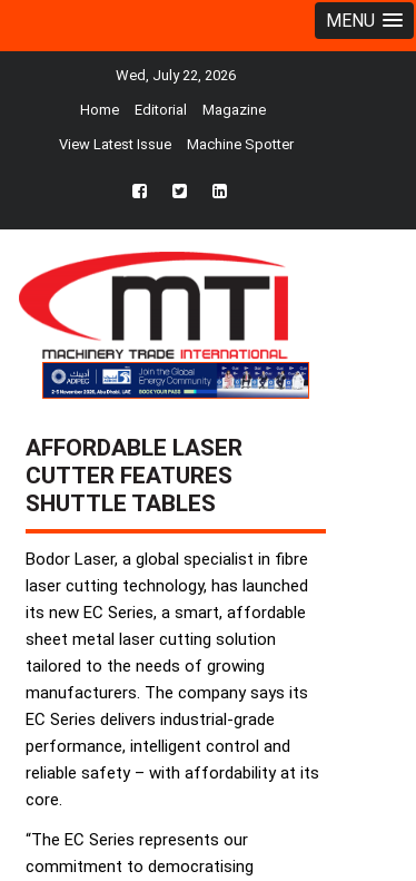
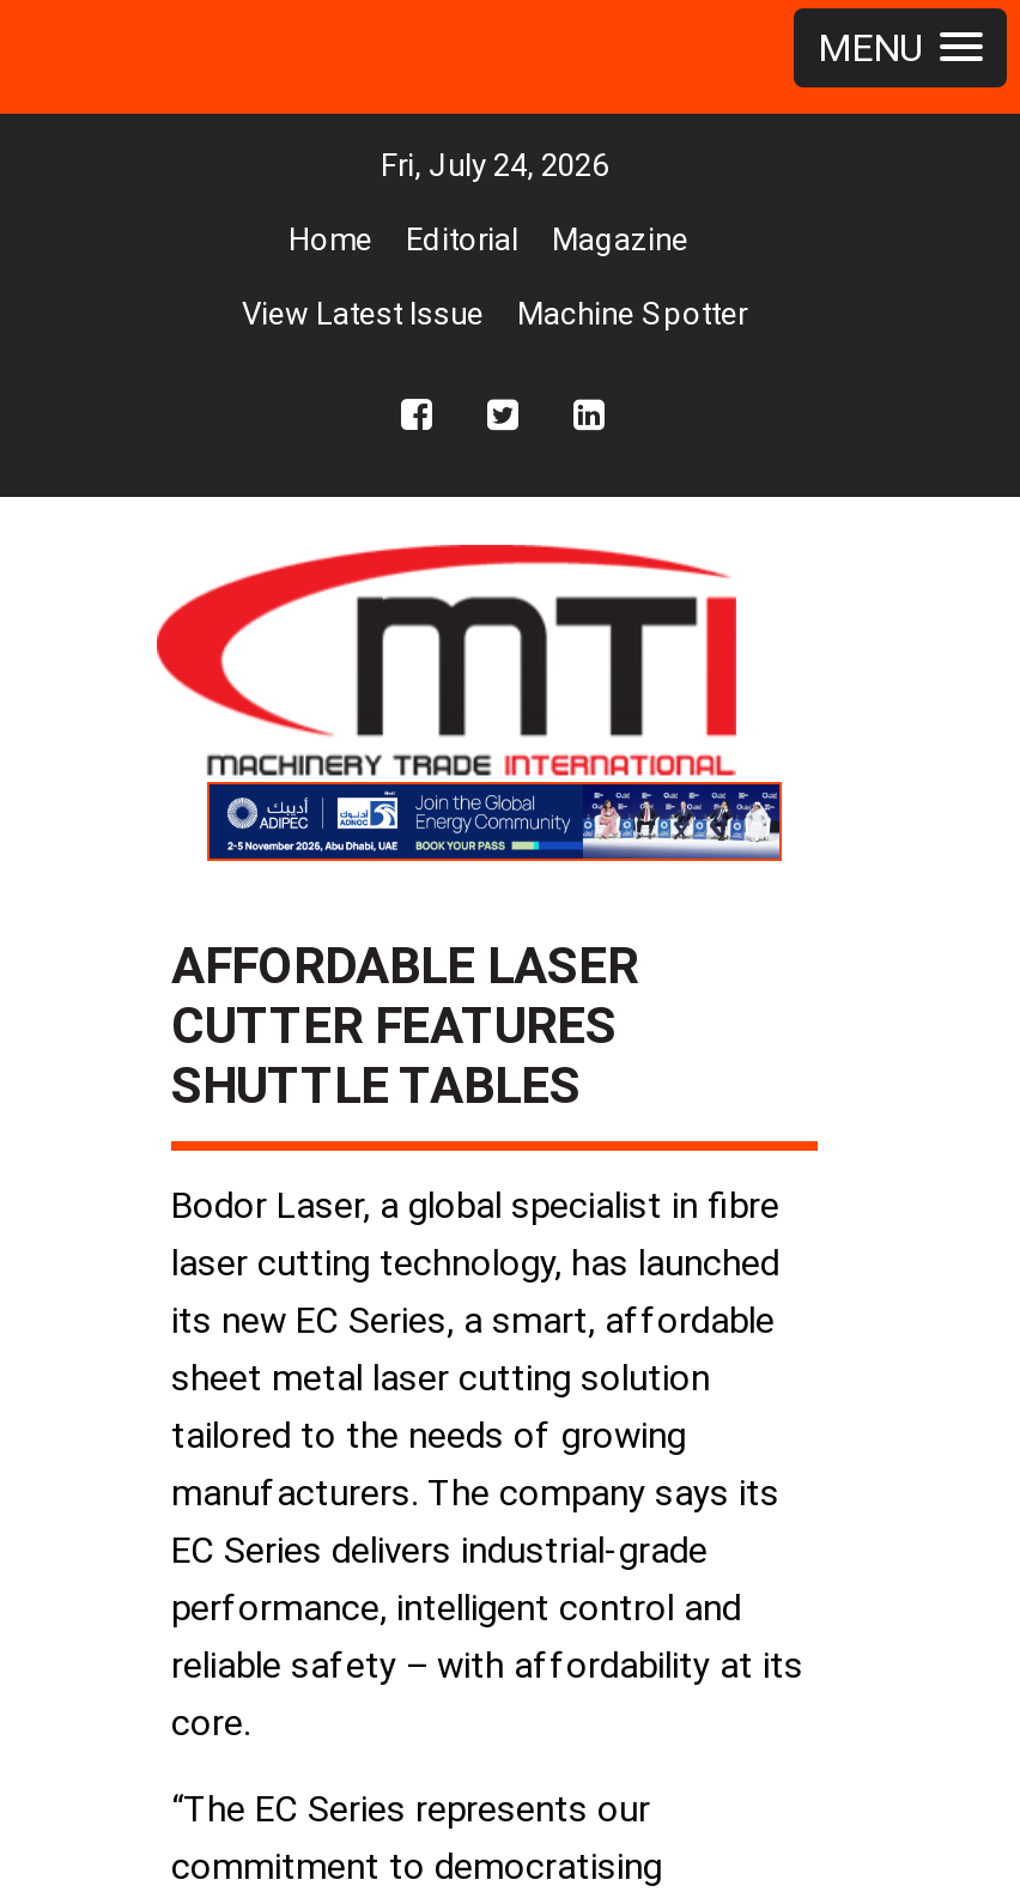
- Wed, July 22, 2026
+ Fri, July 24, 2026
